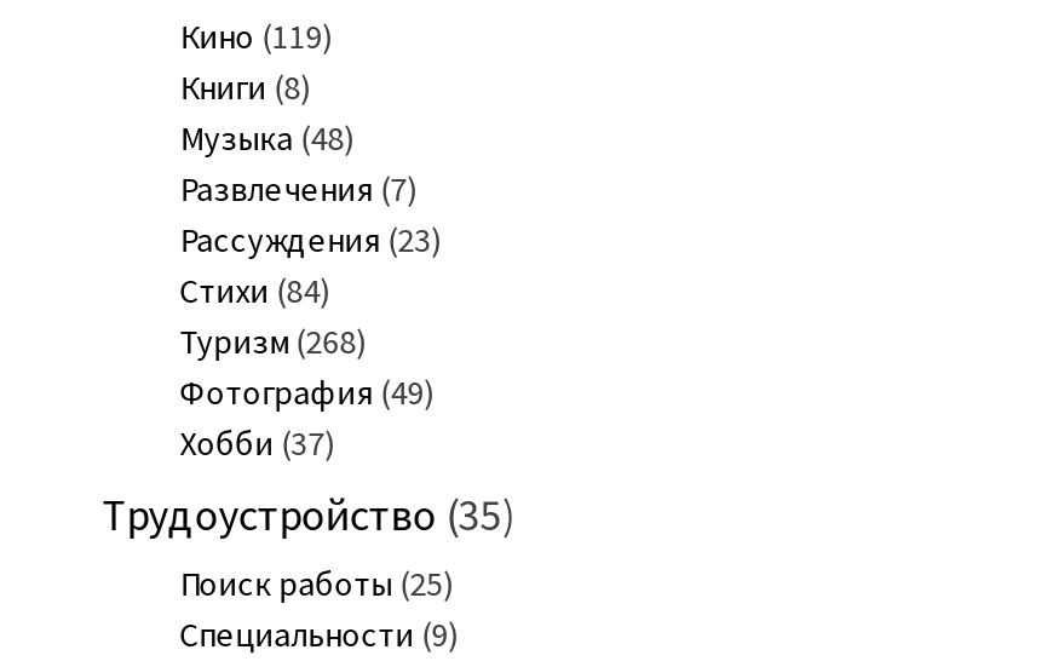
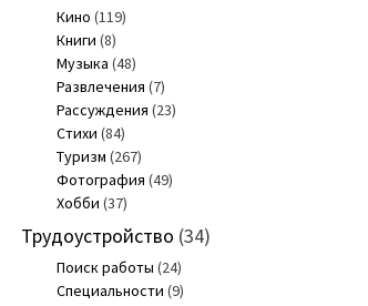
- Туризм (268)
+ Туризм (267)

- Трудоустройство (35)
+ Трудоустройство (34)

- Поиск работы (25)
+ Поиск работы (24)
